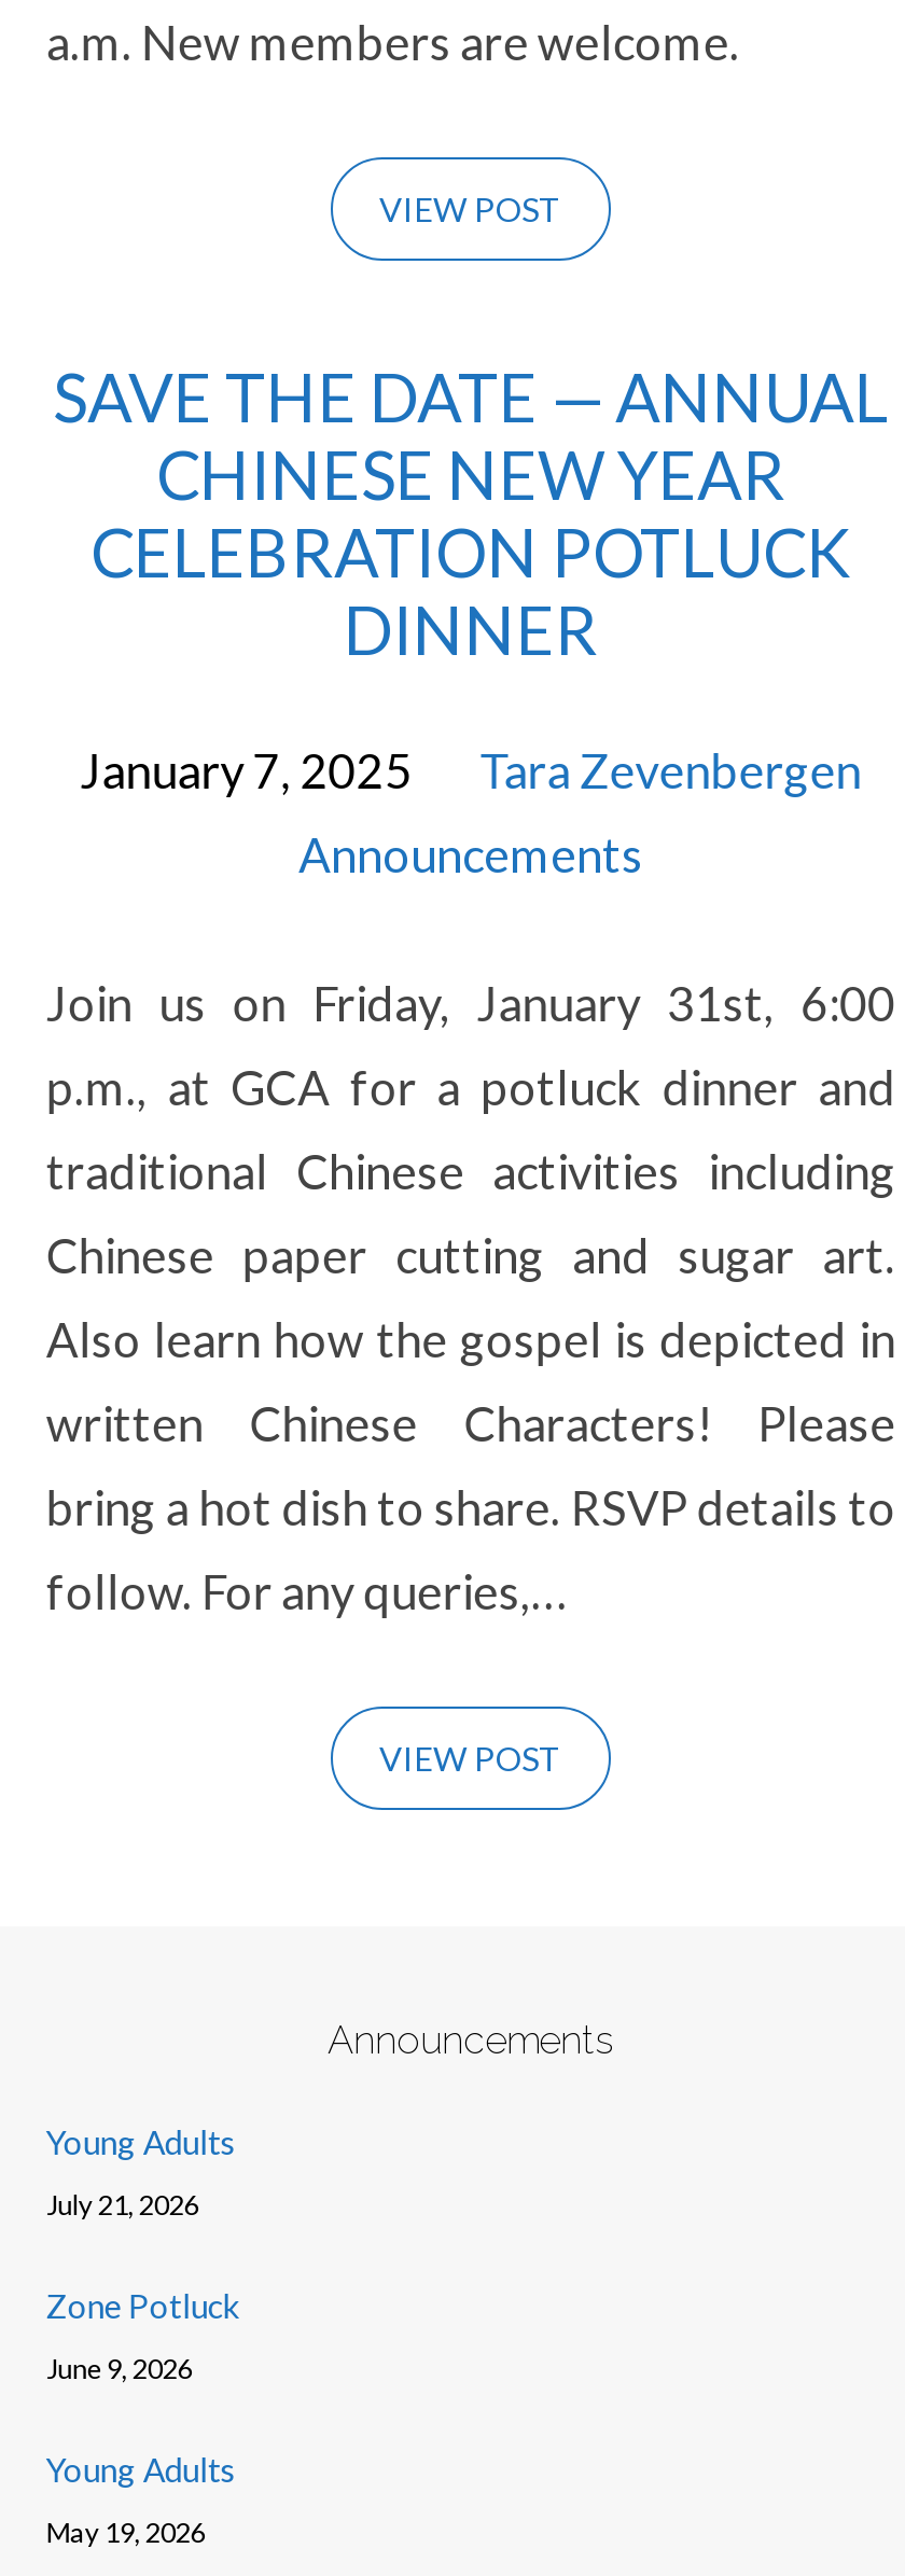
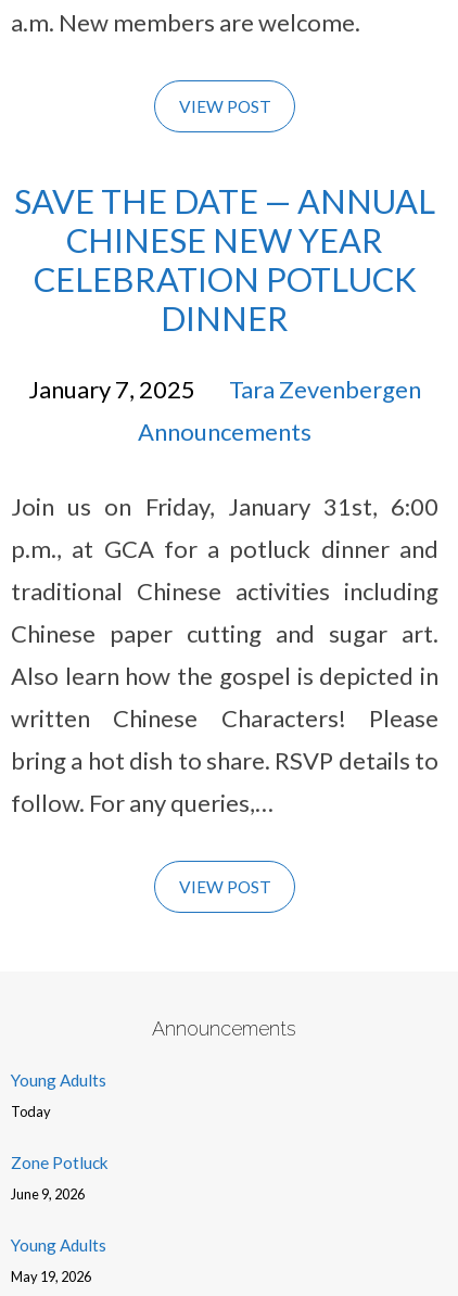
- July 21, 2026
+ Today
